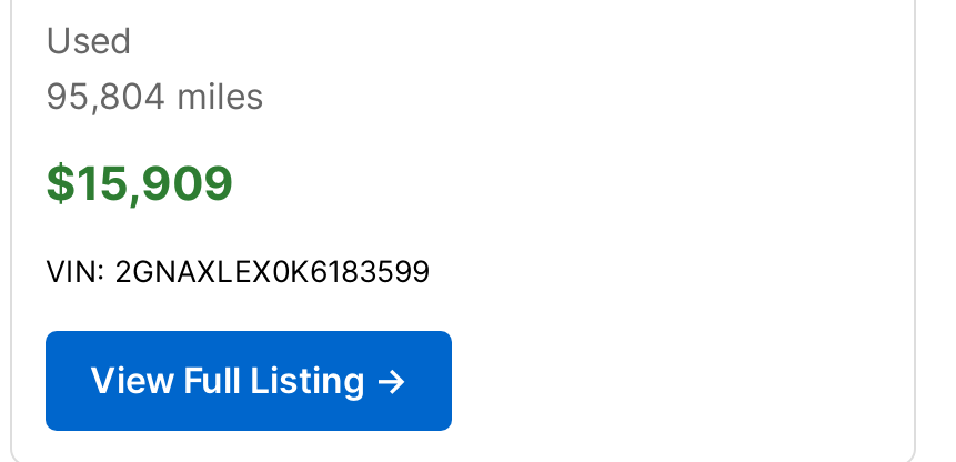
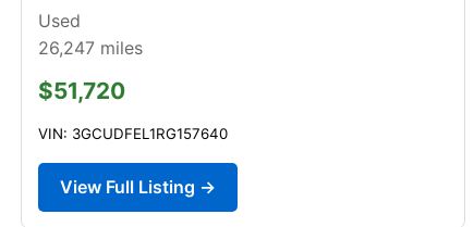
- 95,804 miles
+ 26,247 miles

- $15,909
+ $51,720

- VIN: 2GNAXLEX0K6183599
+ VIN: 3GCUDFEL1RG157640
